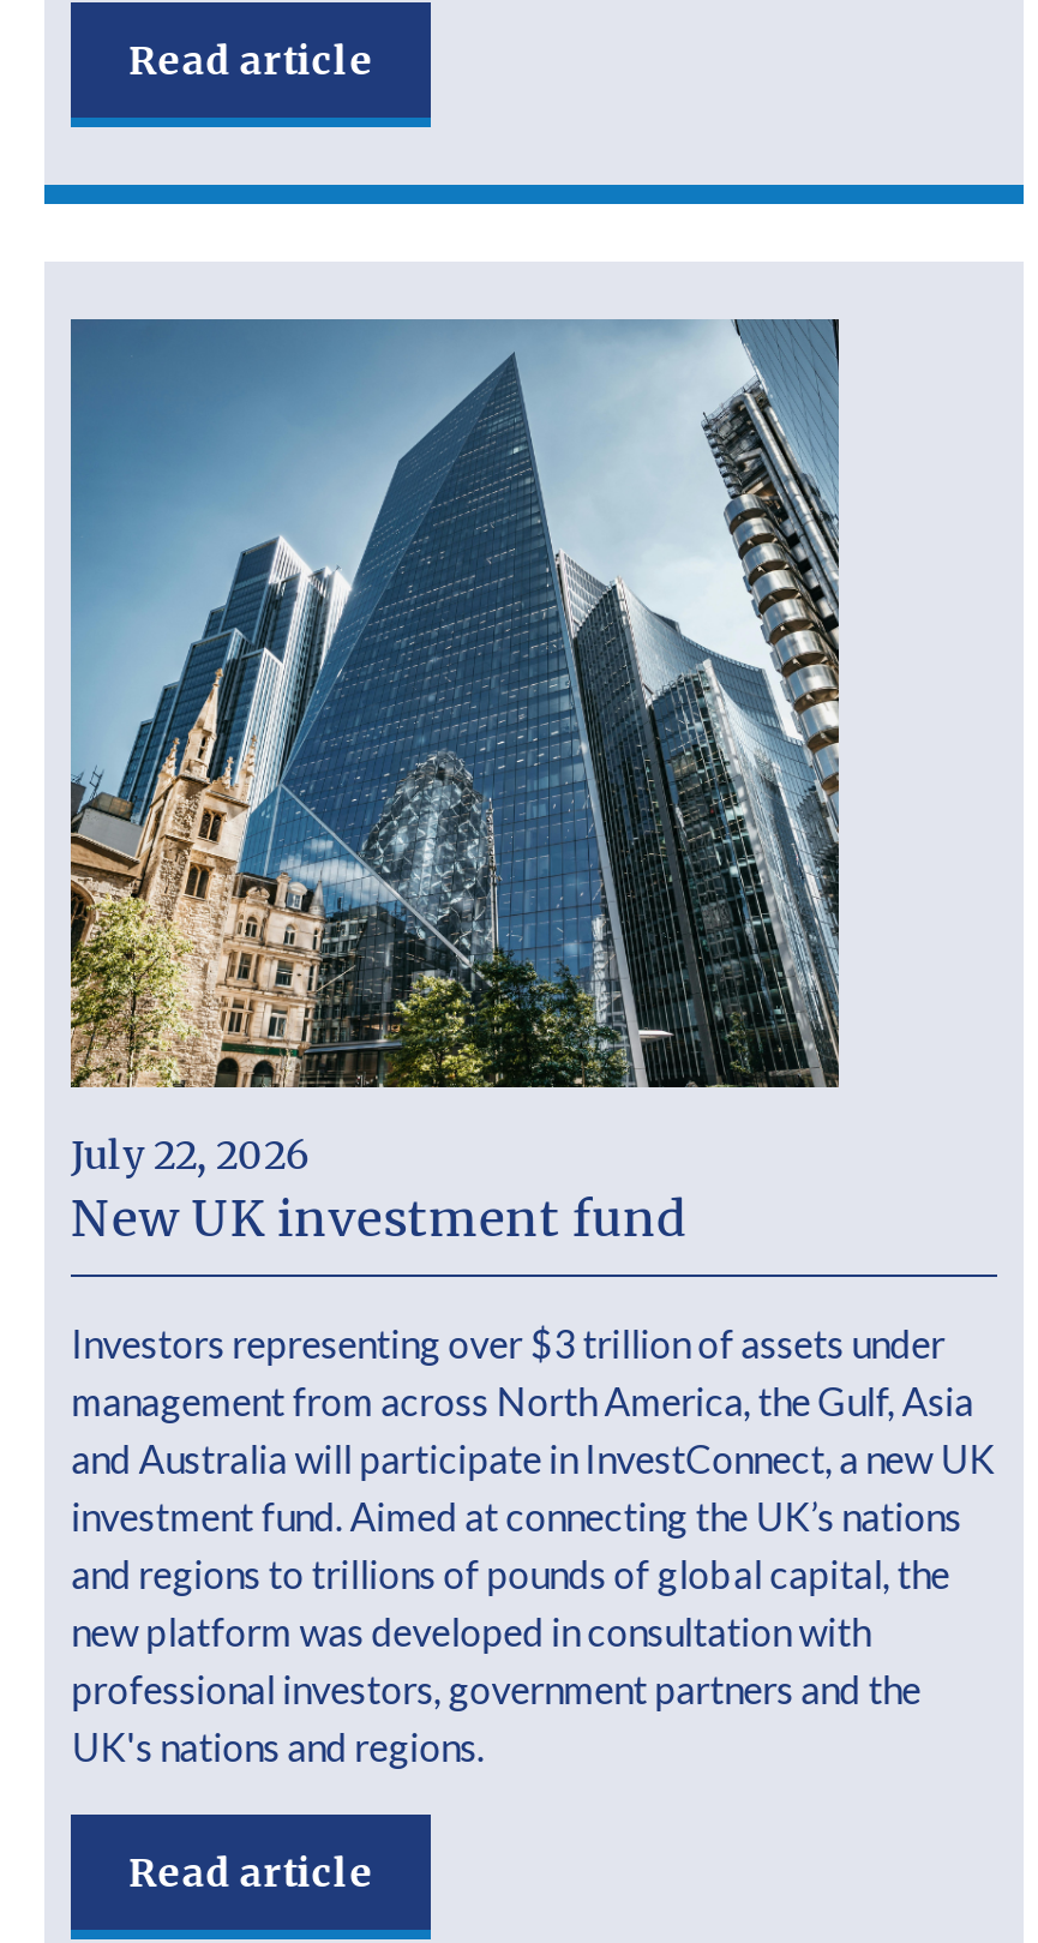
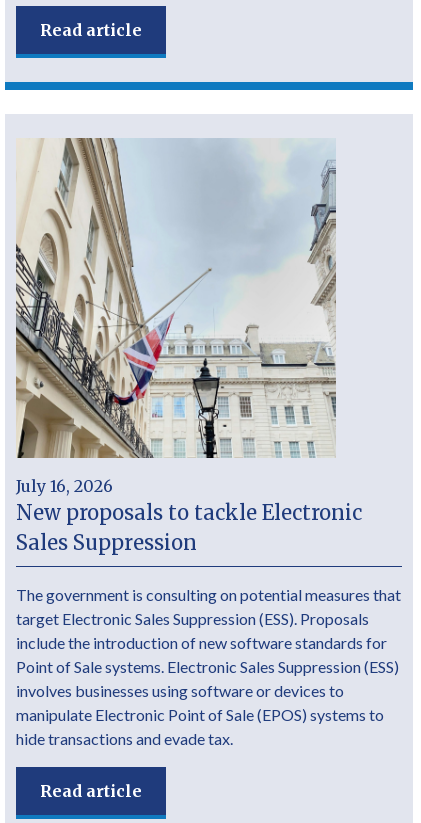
- [image]
- July 22, 2026
- New UK investment fund
+ [image]
+ July 16, 2026
+ New proposals to tackle Electronic
+ Sales Suppression

- Investors representing over $3 trillion of assets under
- management from across North America, the Gulf, Asia
- and Australia will participate in InvestConnect, a new UK
- investment fund. Aimed at connecting the UK’s nations
- and regions to trillions of pounds of global capital, the
- new platform was developed in consultation with
- professional investors, government partners and the
- UK's nations and regions.
+ The government is consulting on potential measures that
+ target Electronic Sales Suppression (ESS). Proposals
+ include the introduction of new software standards for
+ Point of Sale systems. Electronic Sales Suppression (ESS)
+ involves businesses using software or devices to
+ manipulate Electronic Point of Sale (EPOS) systems to
+ hide transactions and evade tax.
